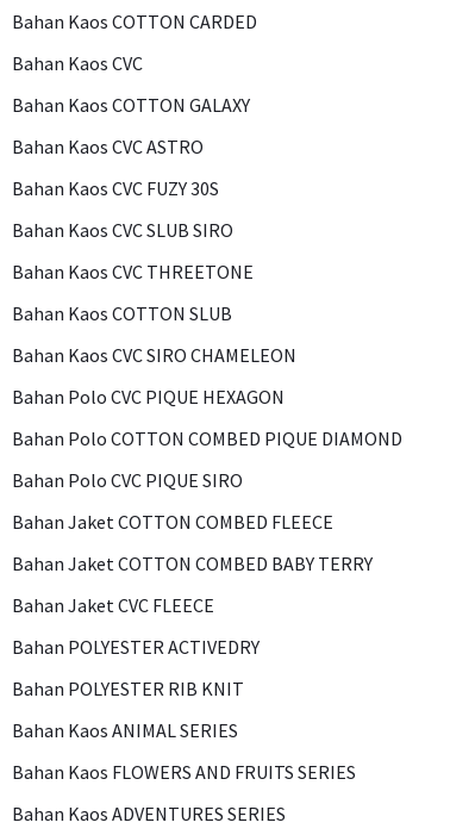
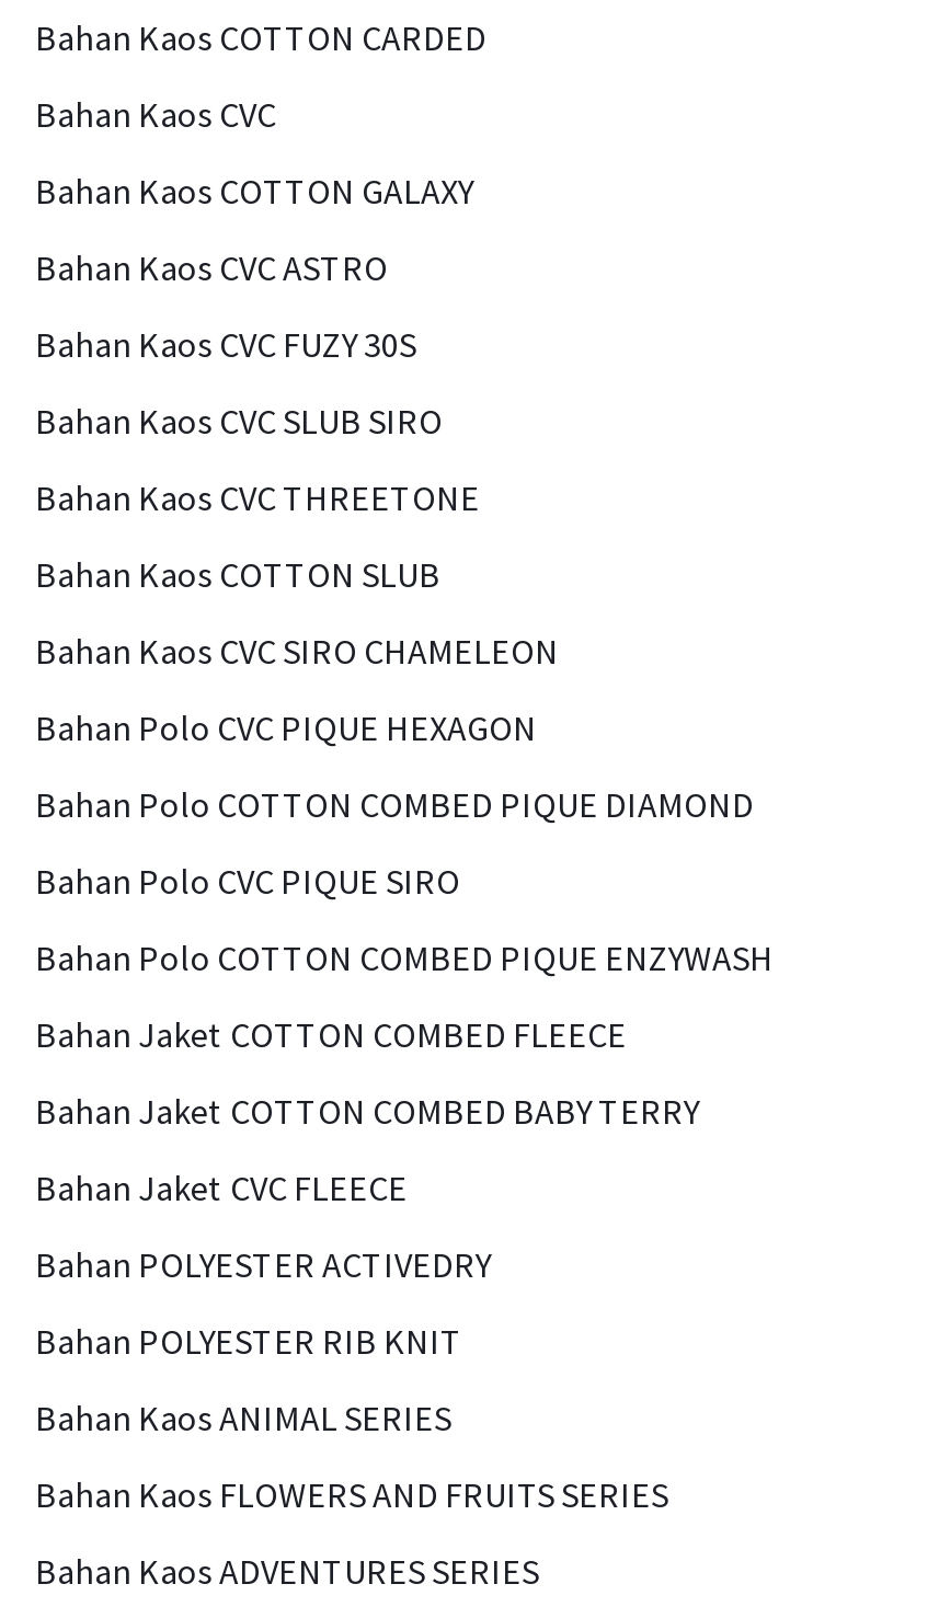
+ Bahan Polo COTTON COMBED PIQUE ENZYWASH
